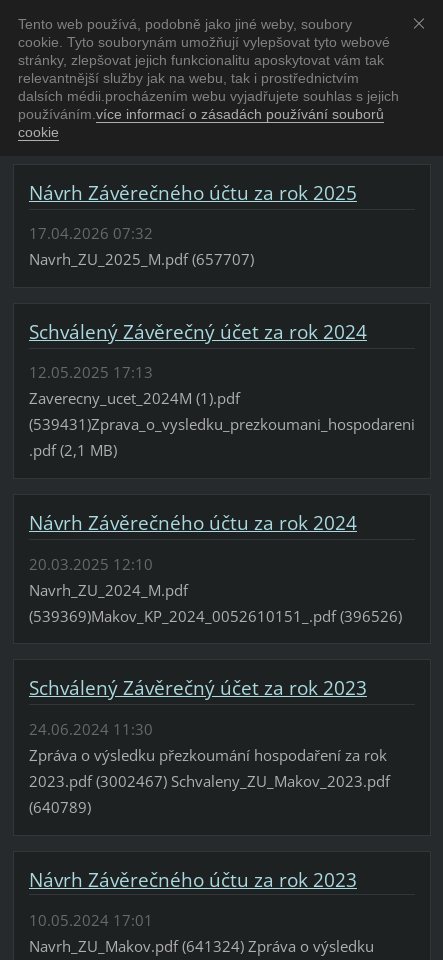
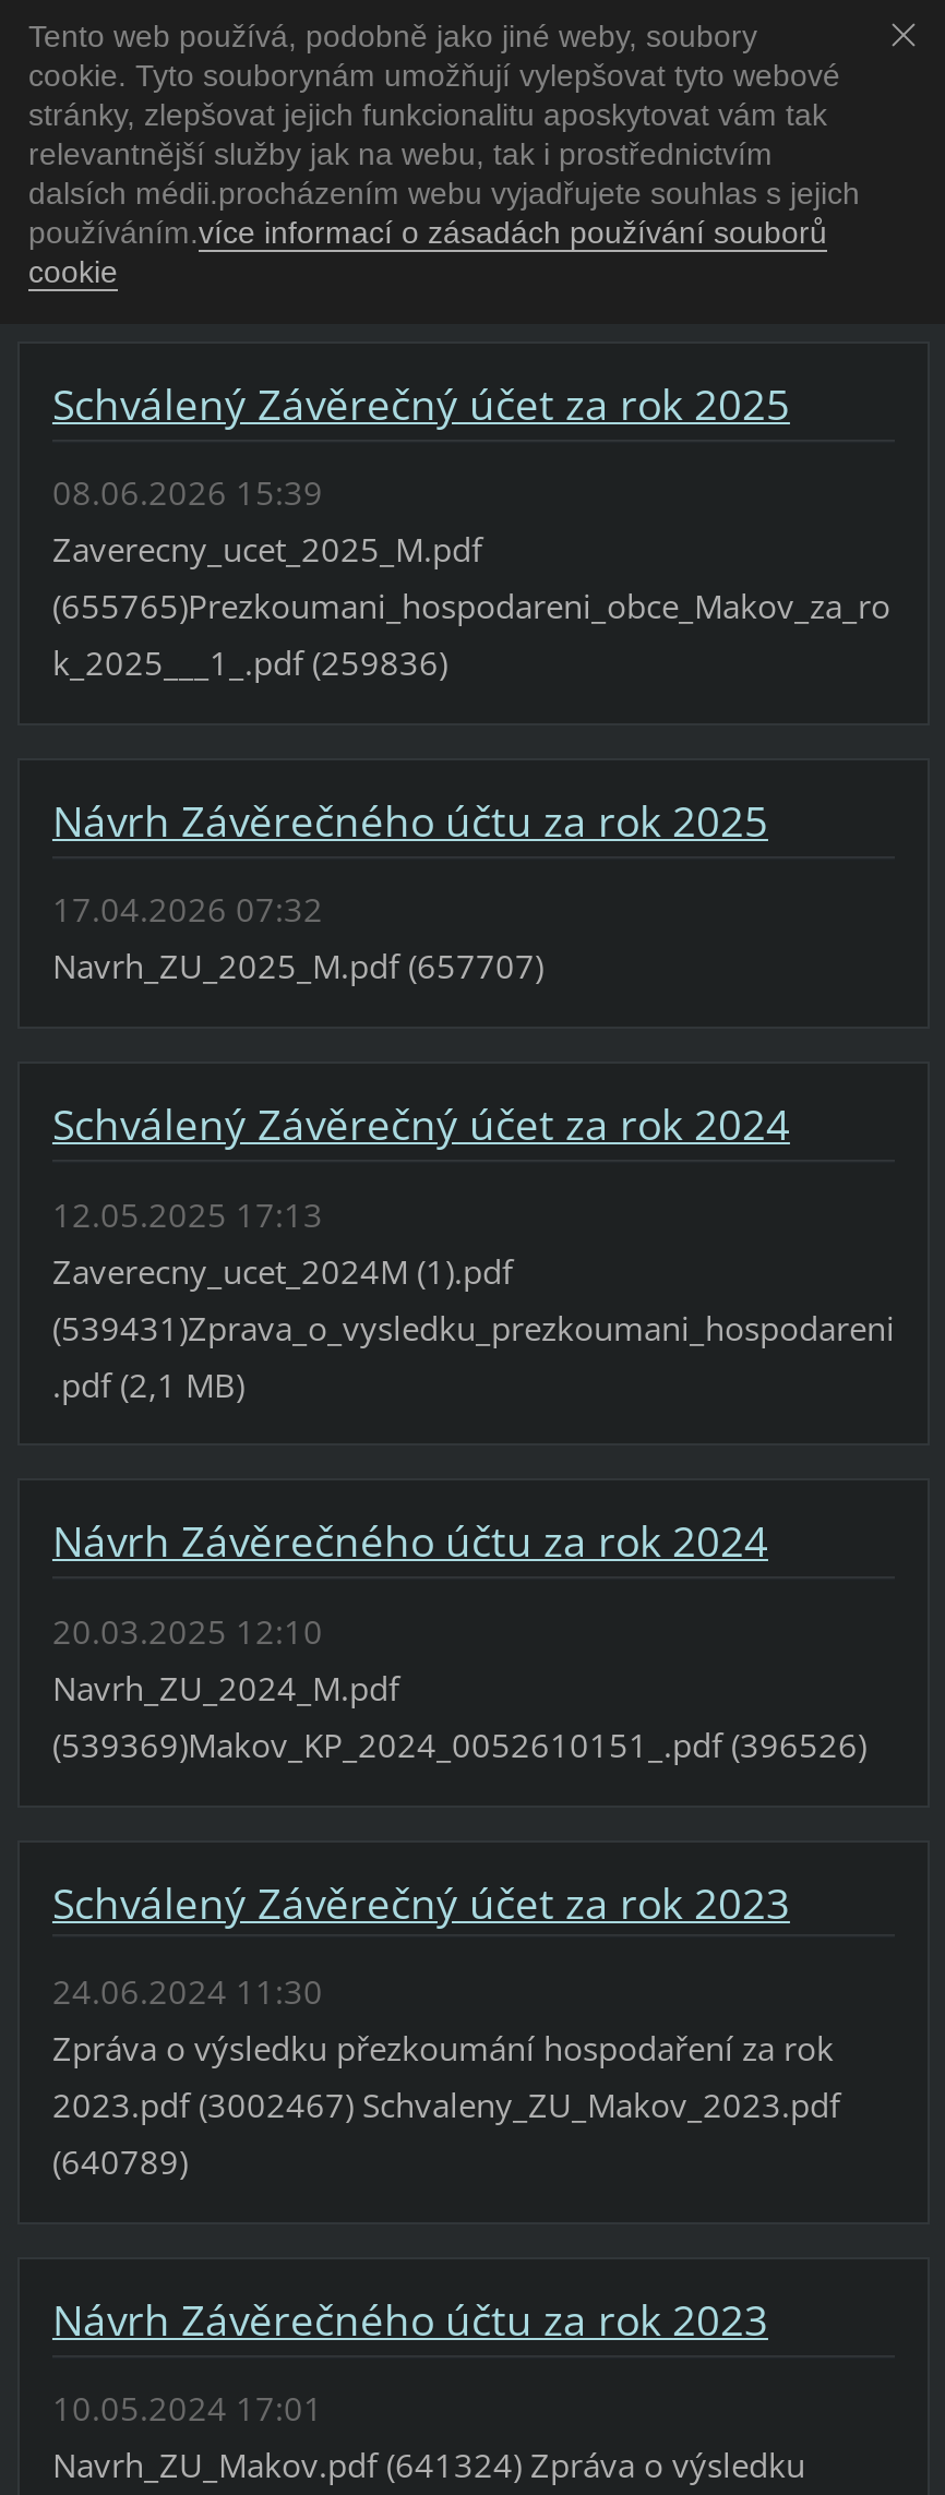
+ Schválený Závěrečný účet za rok 2025
+ 08.06.2026 15:39
+ Zaverecny_ucet_2025_M.pdf
+ (655765)Prezkoumani_hospodareni_obce_Makov_za_ro
+ k_2025___1_.pdf (259836)
